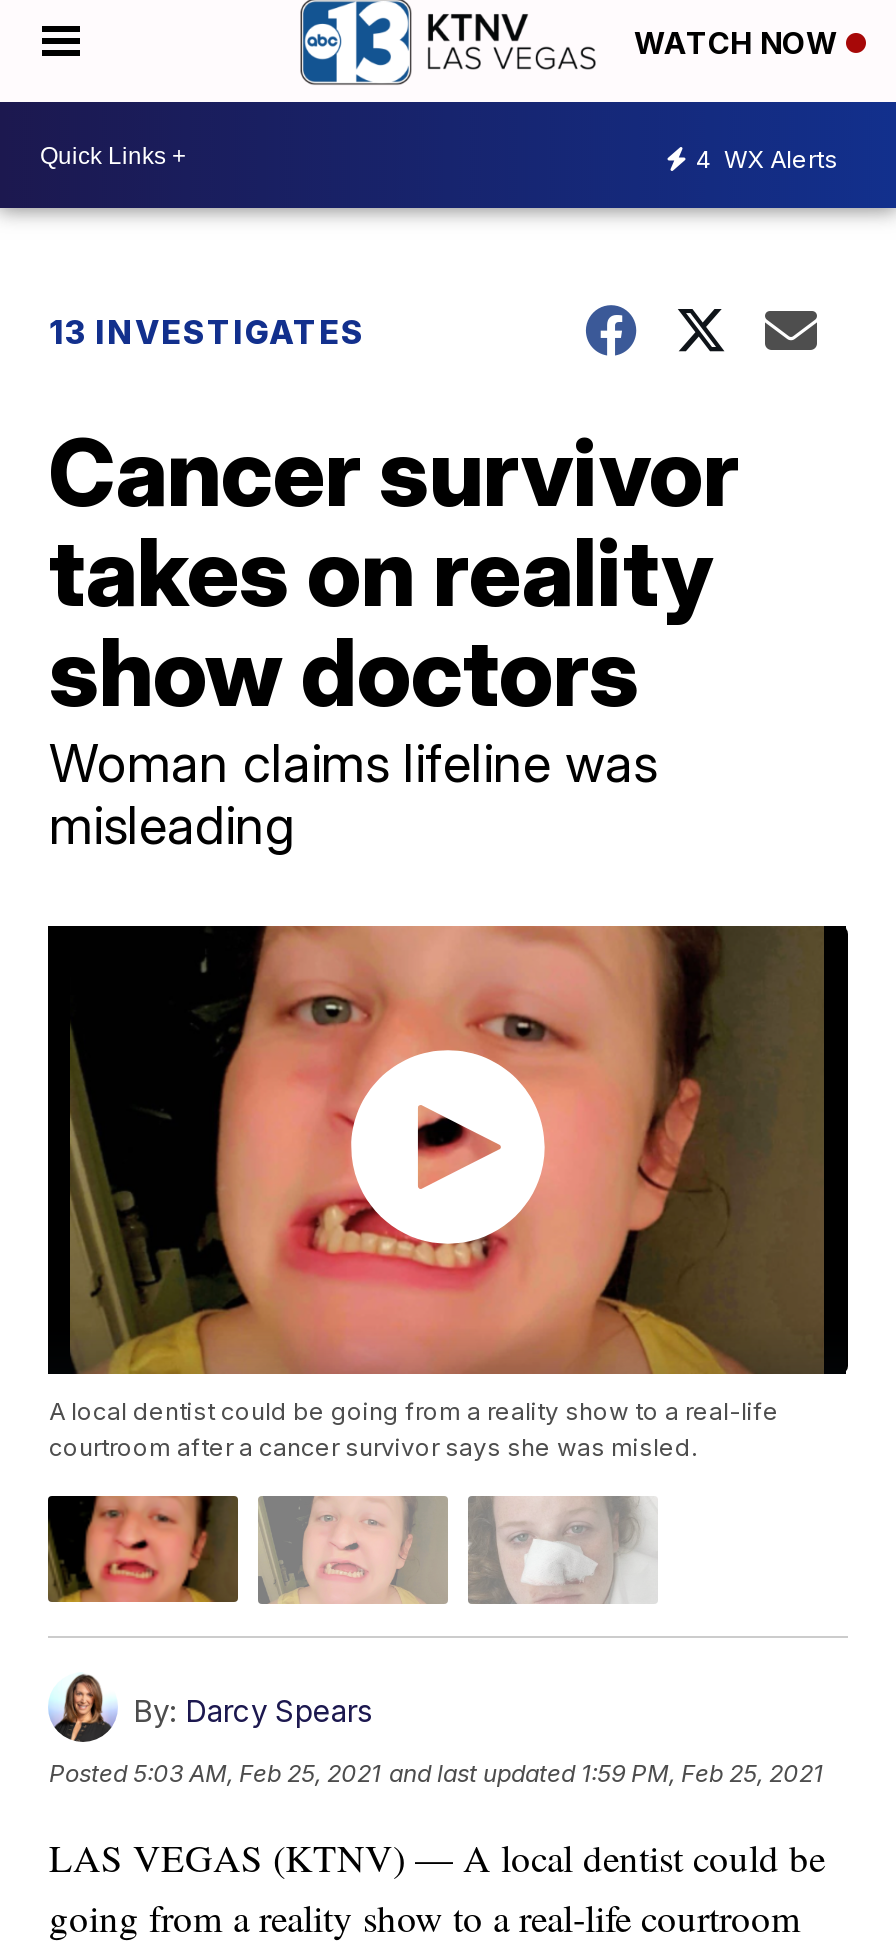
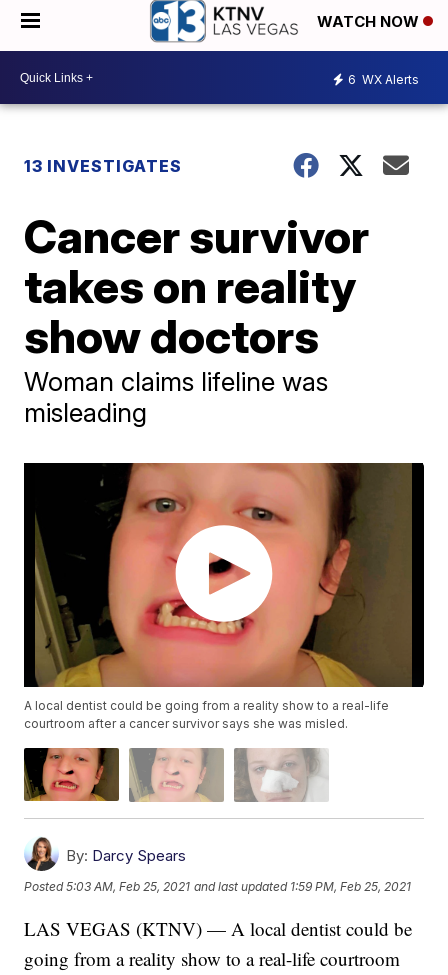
- 4 WX Alerts
+ 6 WX Alerts
